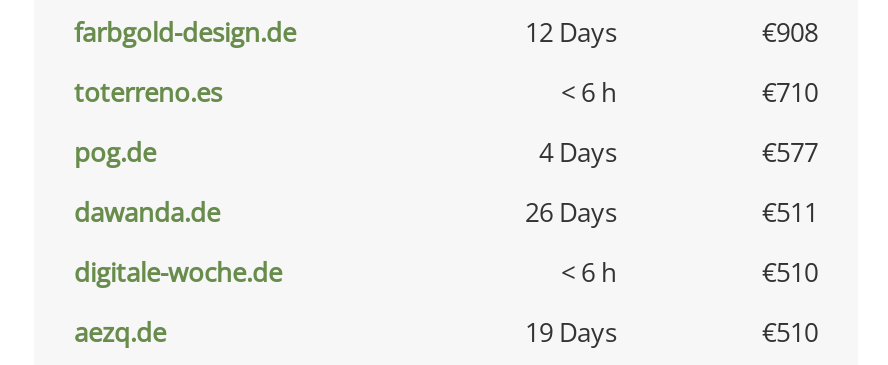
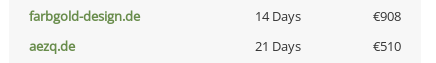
- 12 Days
+ 14 Days

- toterreno.es
- < 6 h
- €710
- pog.de
- 4 Days
- €577
- dawanda.de
- 26 Days
- €511
- digitale-woche.de
- < 6 h
- €510

- 19 Days
+ 21 Days
